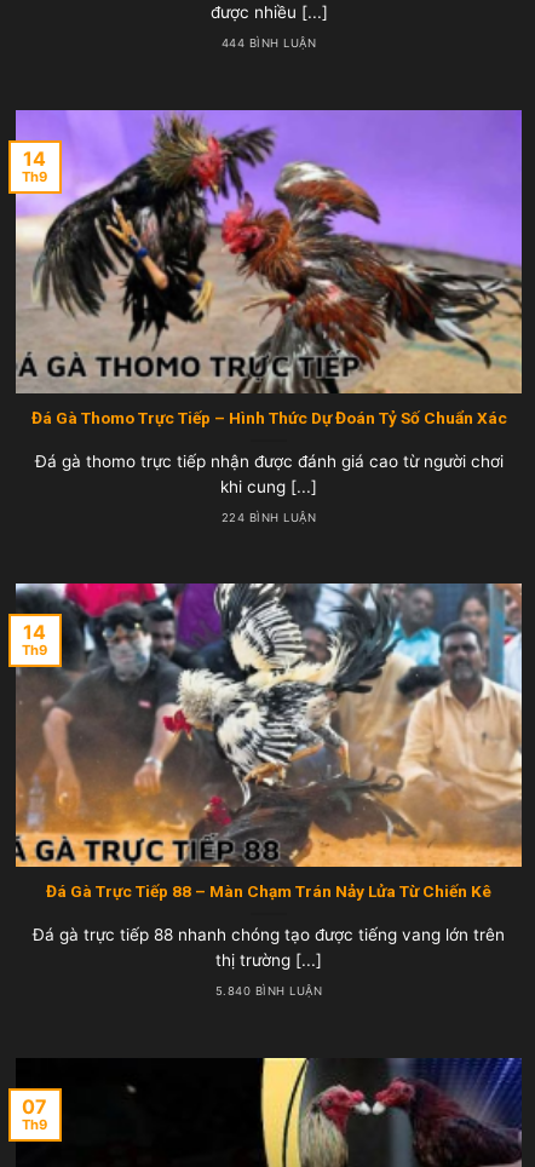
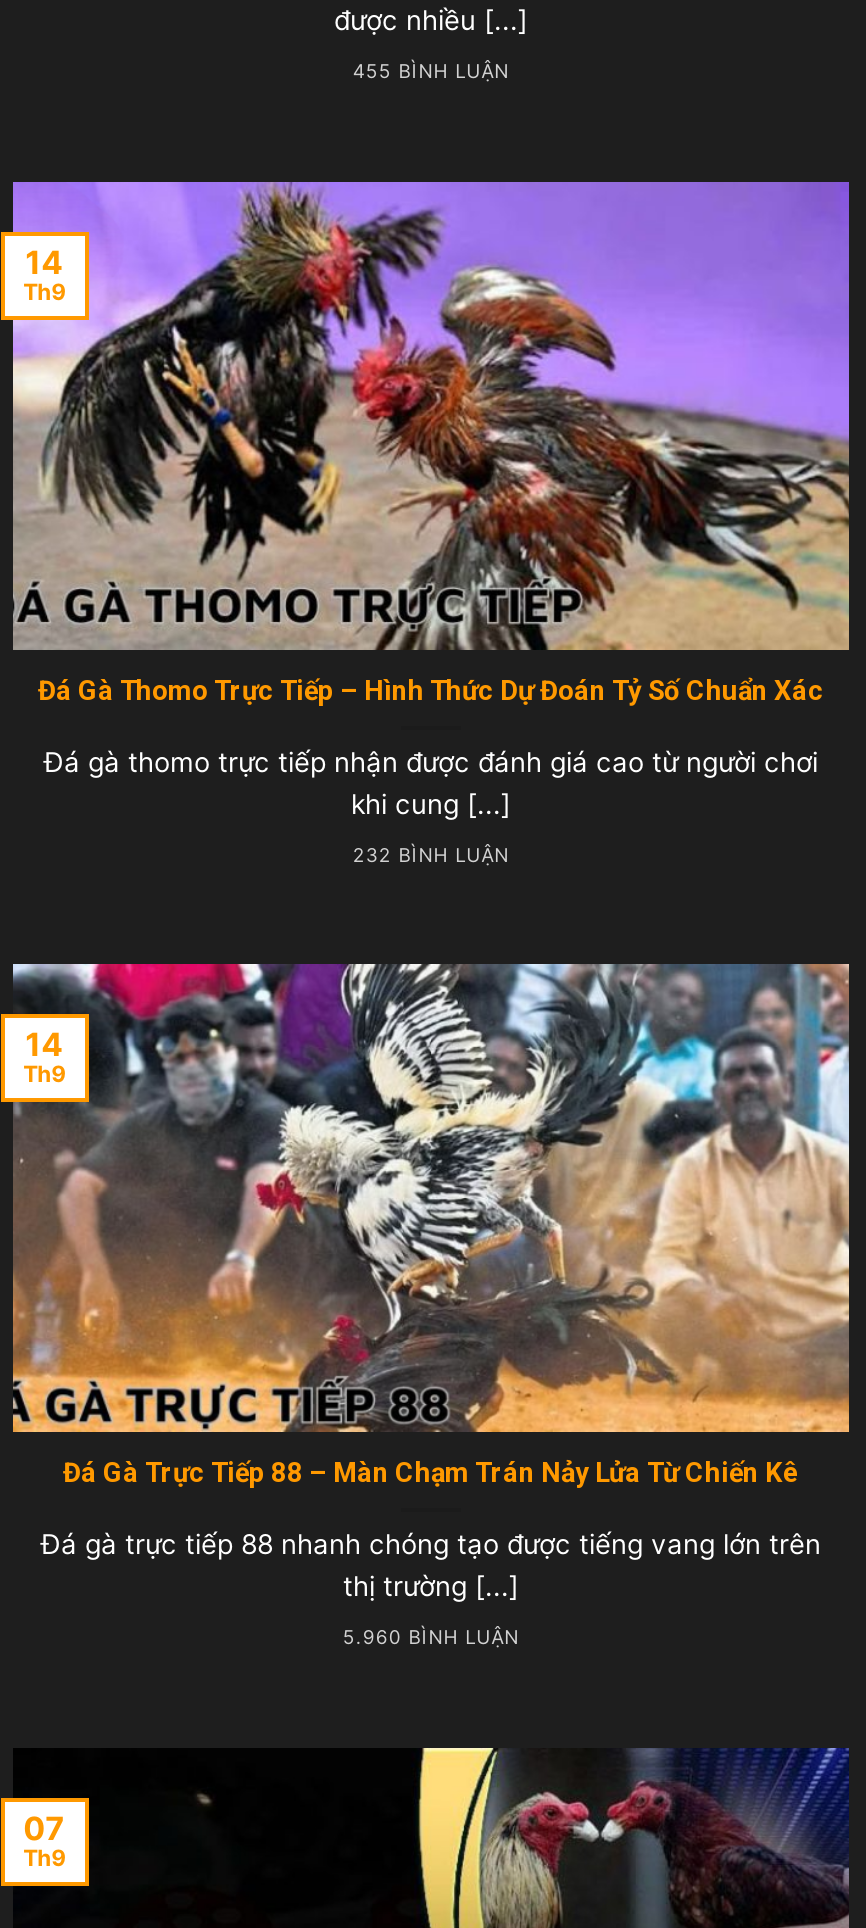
- 444 BÌNH LUẬN
+ 455 BÌNH LUẬN

- 224 BÌNH LUẬN
+ 232 BÌNH LUẬN

- 5.840 BÌNH LUẬN
+ 5.960 BÌNH LUẬN
